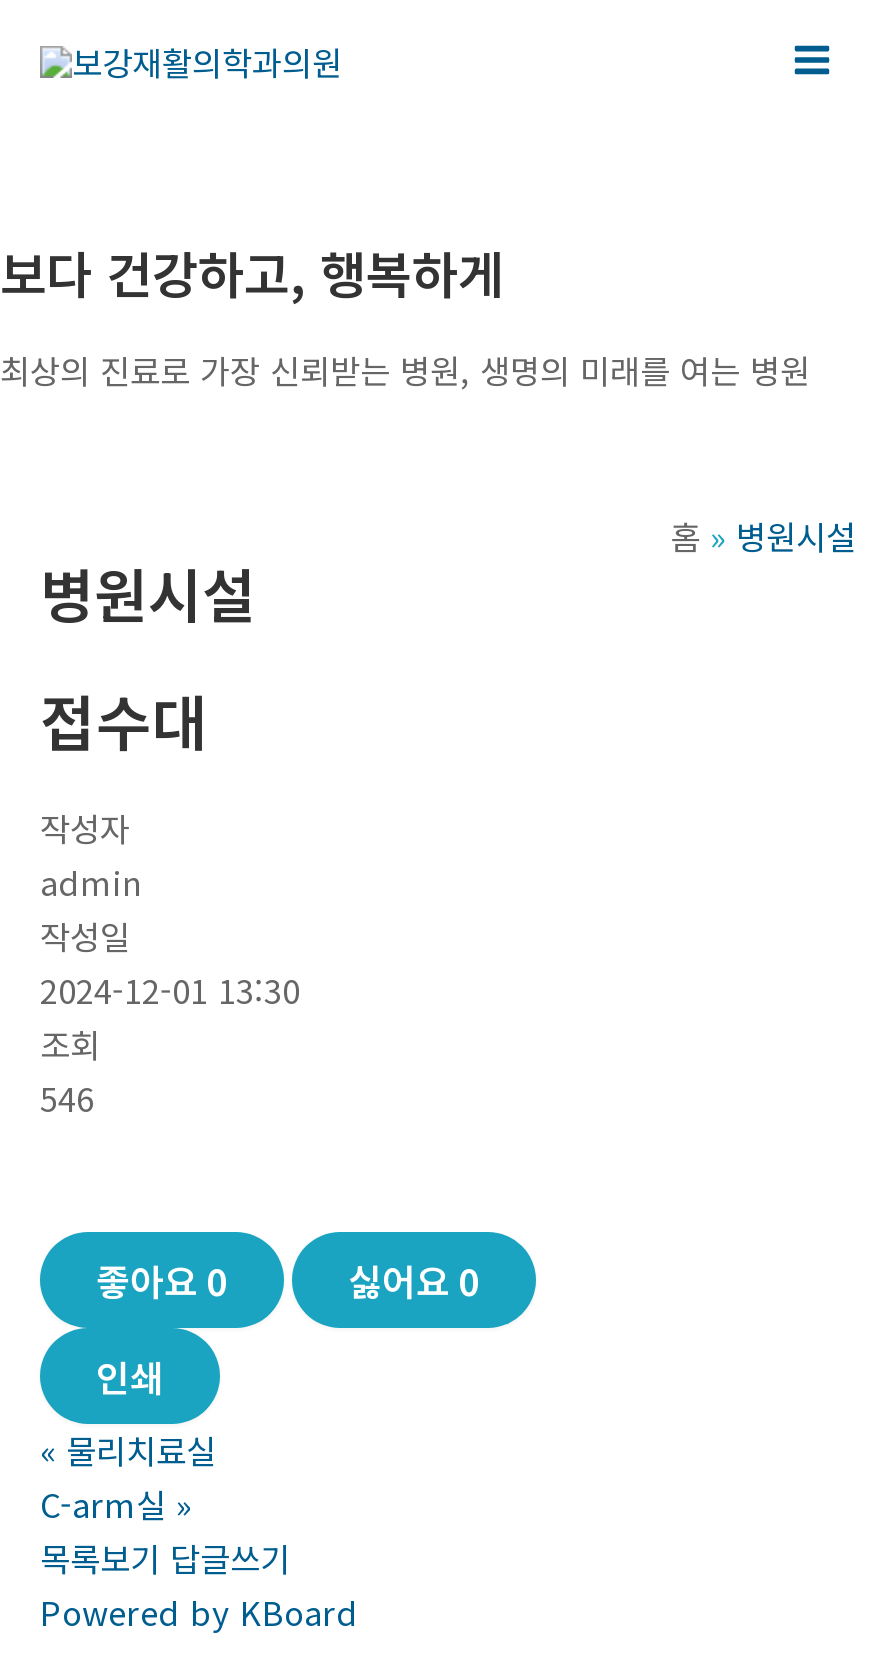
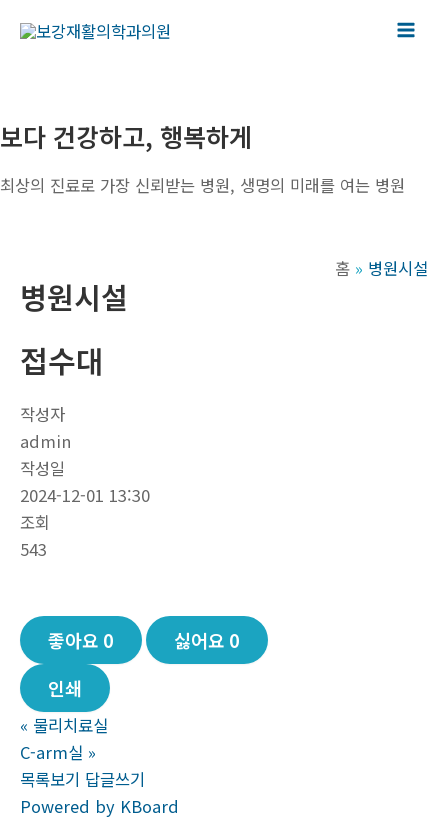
- 546
+ 543
